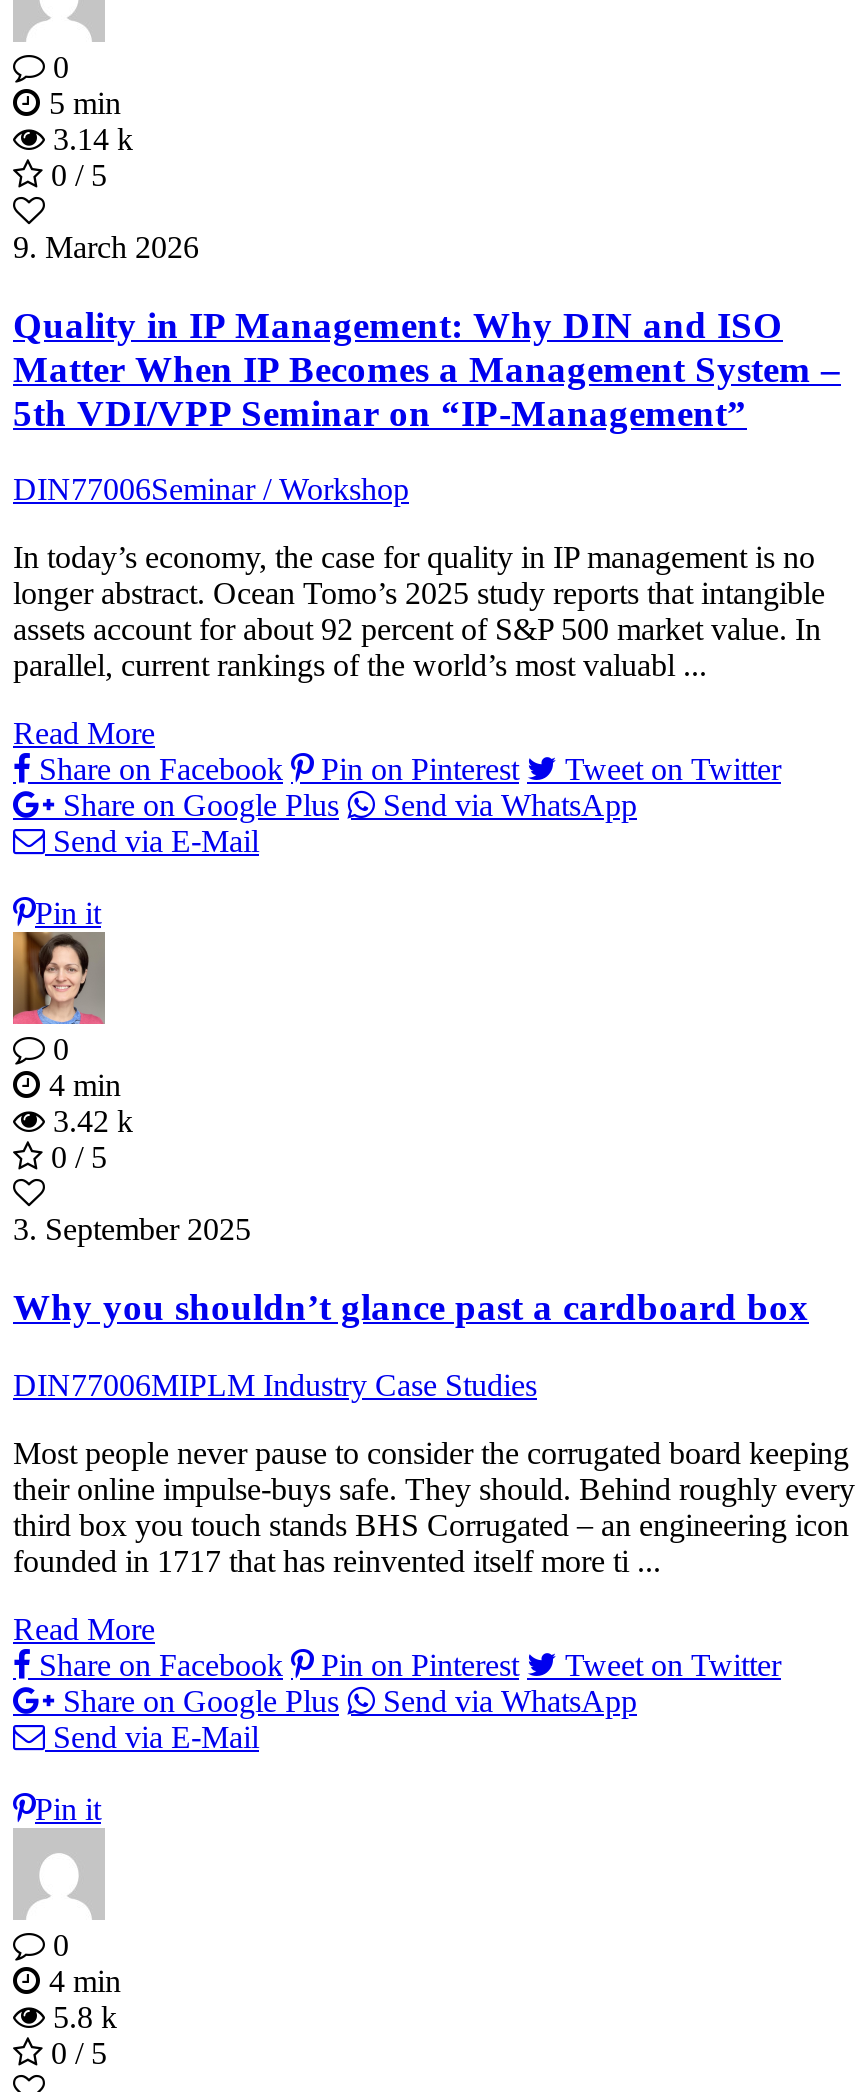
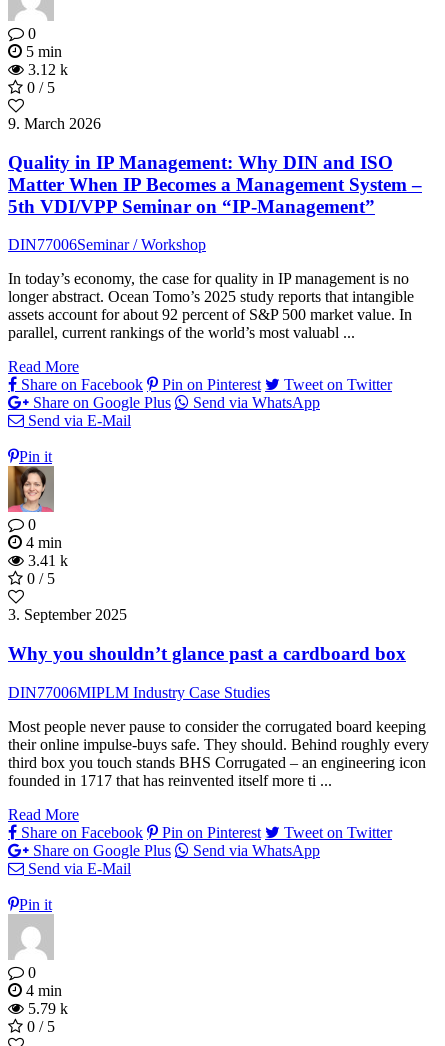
- 3.14 k
+ 3.12 k

- 3.42 k
+ 3.41 k

- 5.8 k
+ 5.79 k
